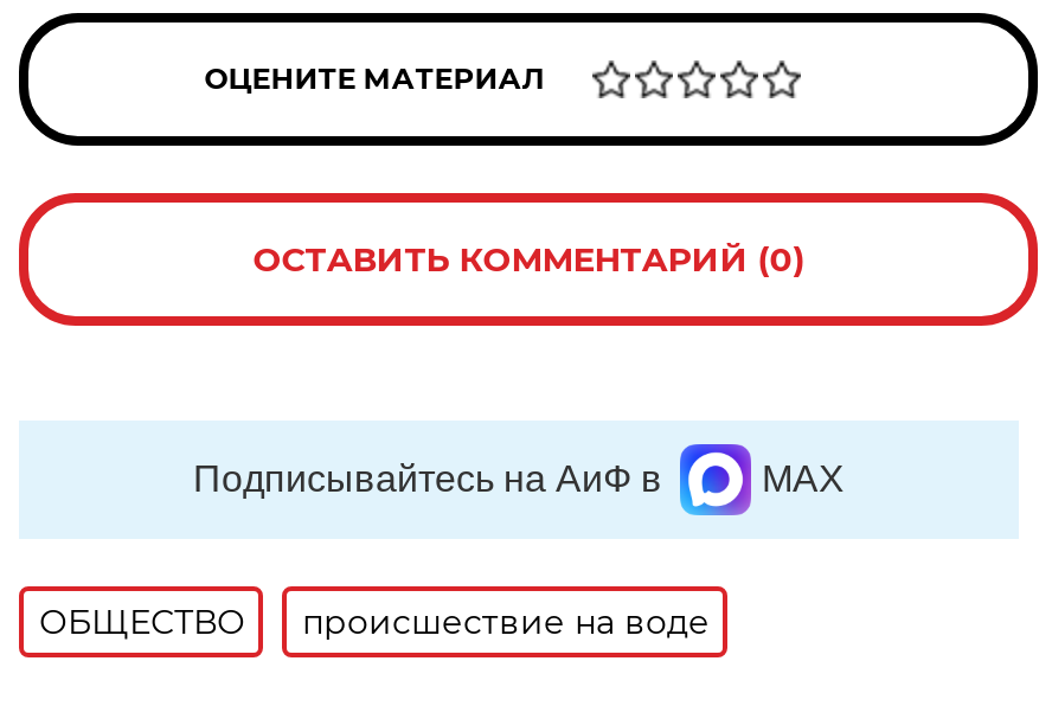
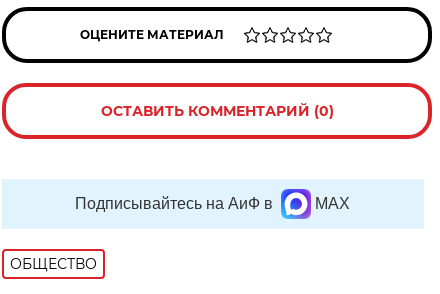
- происшествие на воде
